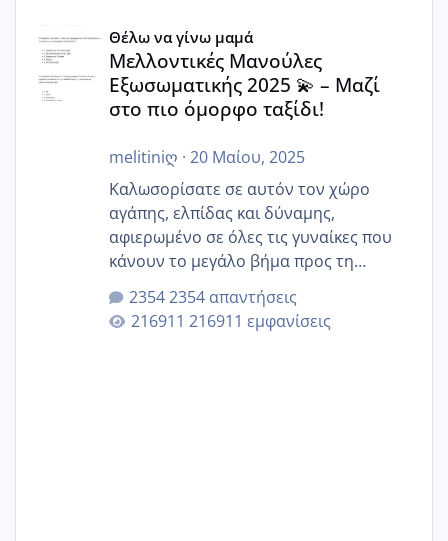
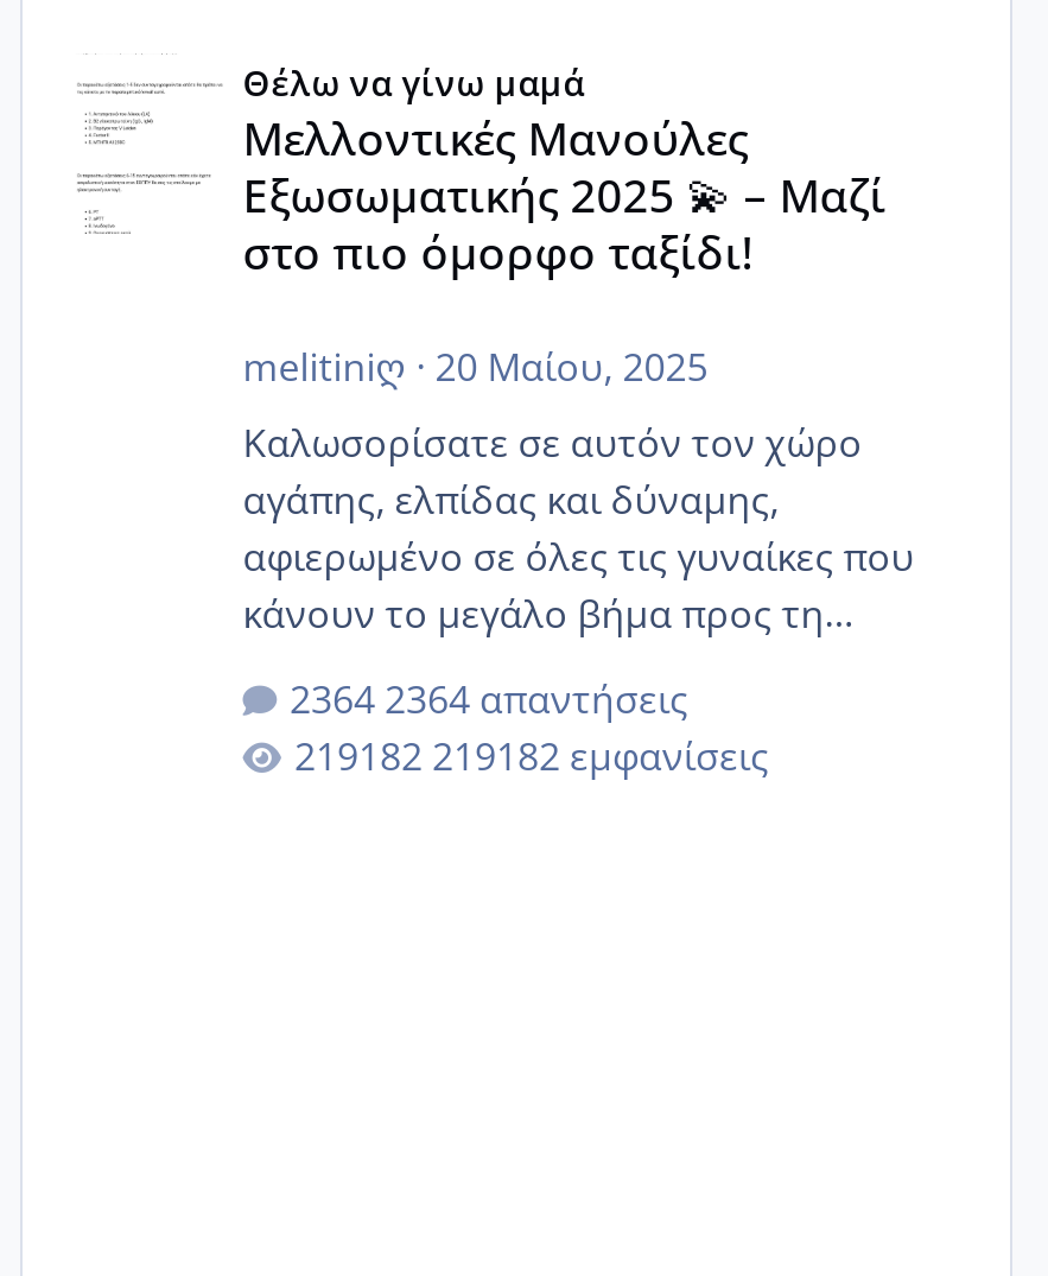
- 2354 απαντήσεις
+ 2364 απαντήσεις

- 216911 εμφανίσεις
+ 219182 εμφανίσεις
